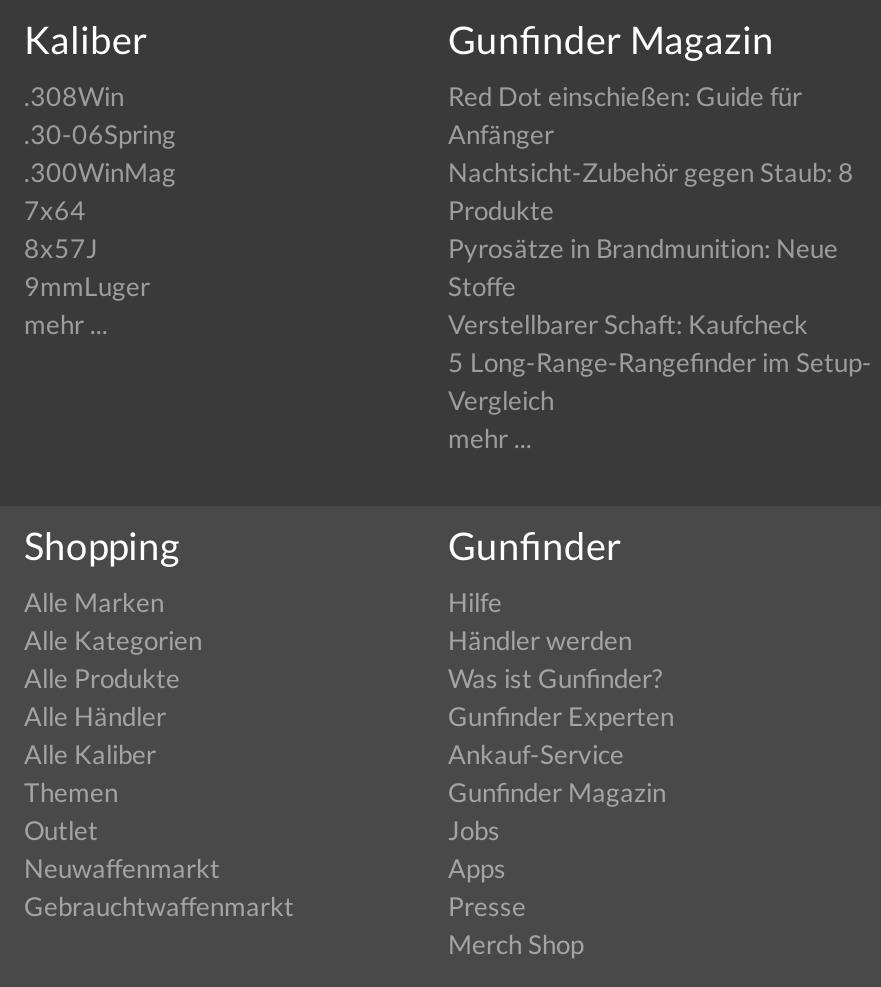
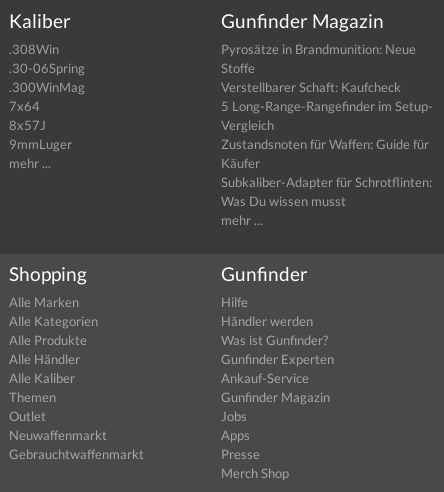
- Red Dot einschießen: Guide für
- Anfänger
- Nachtsicht-Zubehör gegen Staub: 8
- Produkte

moved up: Pyrosätze in Brandmunition: Neue | Stoffe | Verstellbarer Schaft: Kaufcheck | 5 Long-Range-Rangefinder im Setup- | Vergleich

+ Zustandsnoten für Waffen: Guide für
+ Käufer
+ Subkaliber-Adapter für Schrotflinten:
+ Was Du wissen musst
